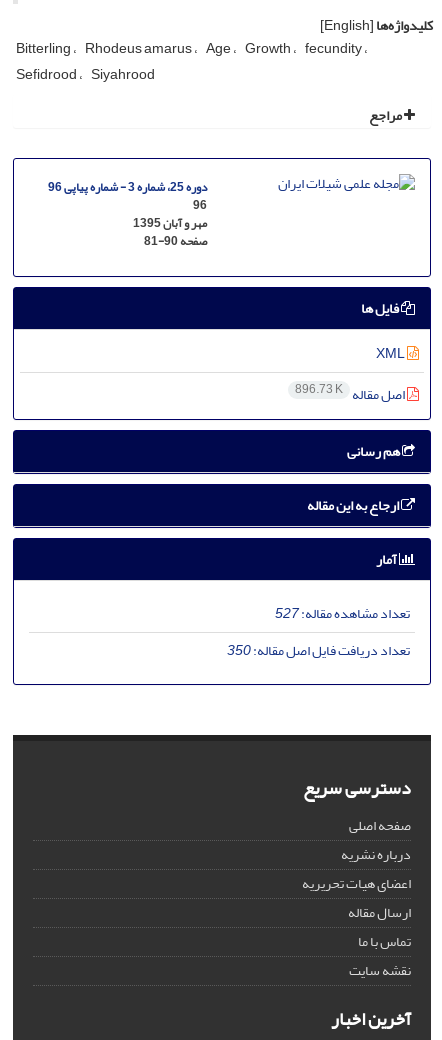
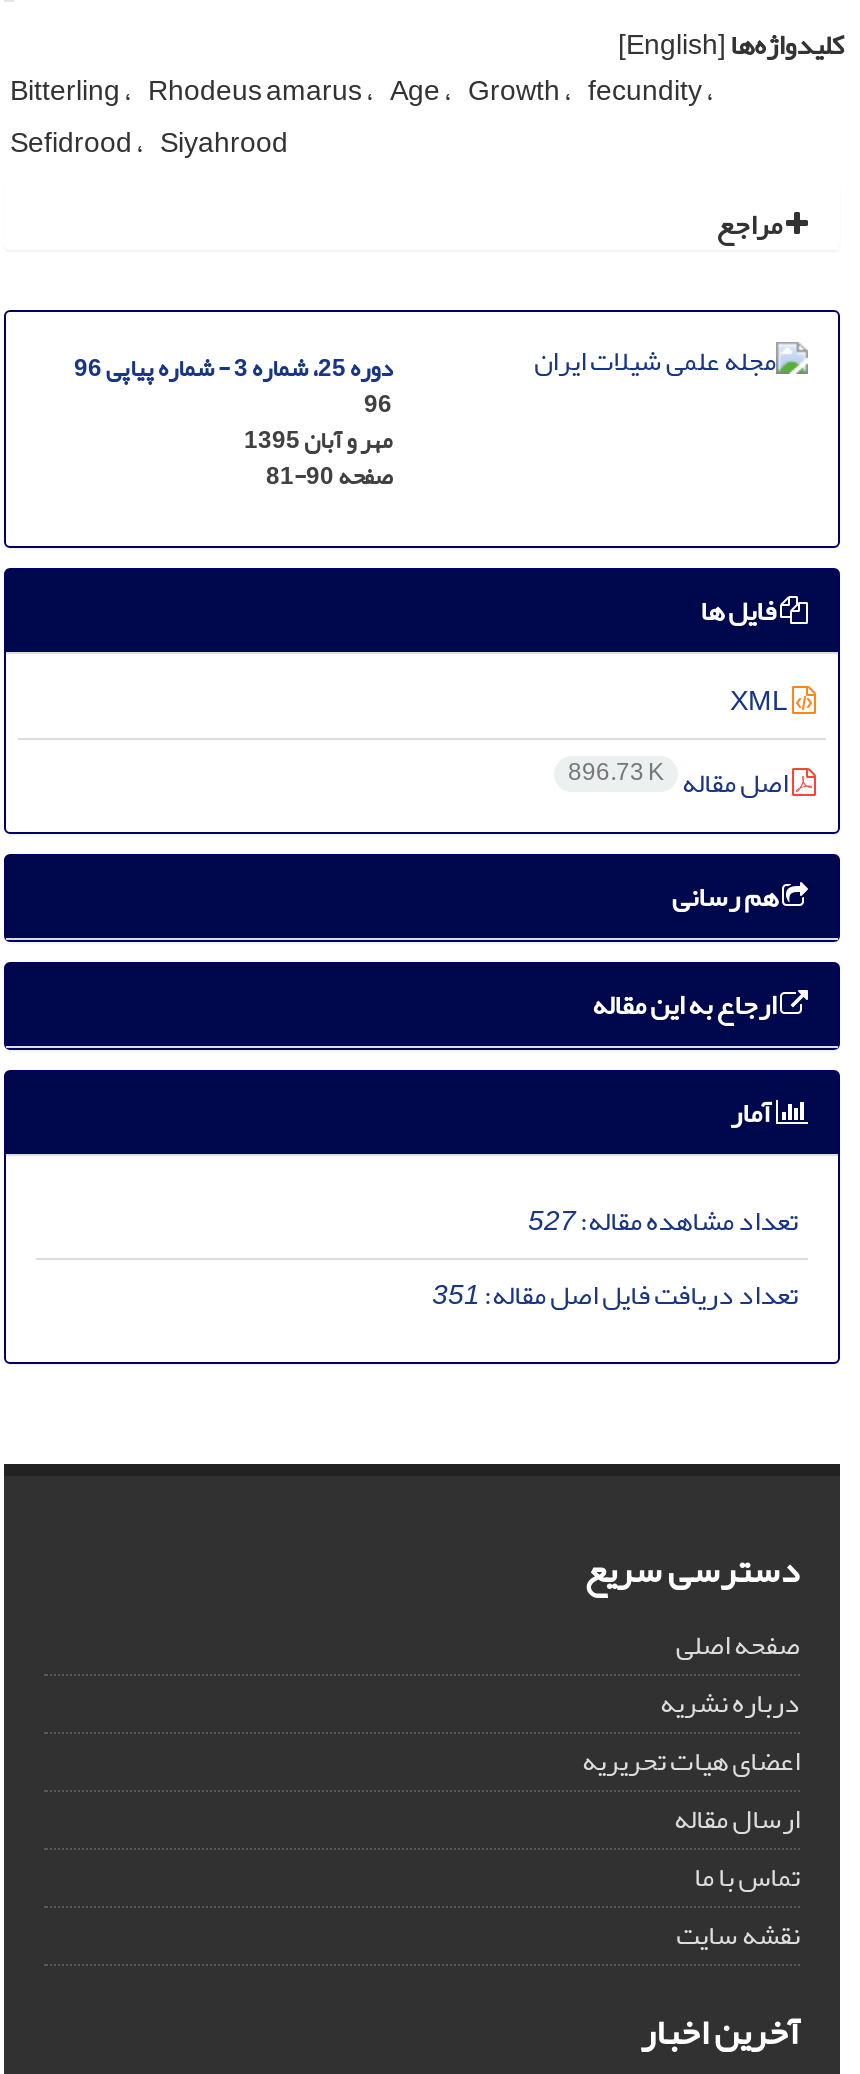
- تعداد دریافت فایل اصل مقاله:350
+ تعداد دریافت فایل اصل مقاله:351
